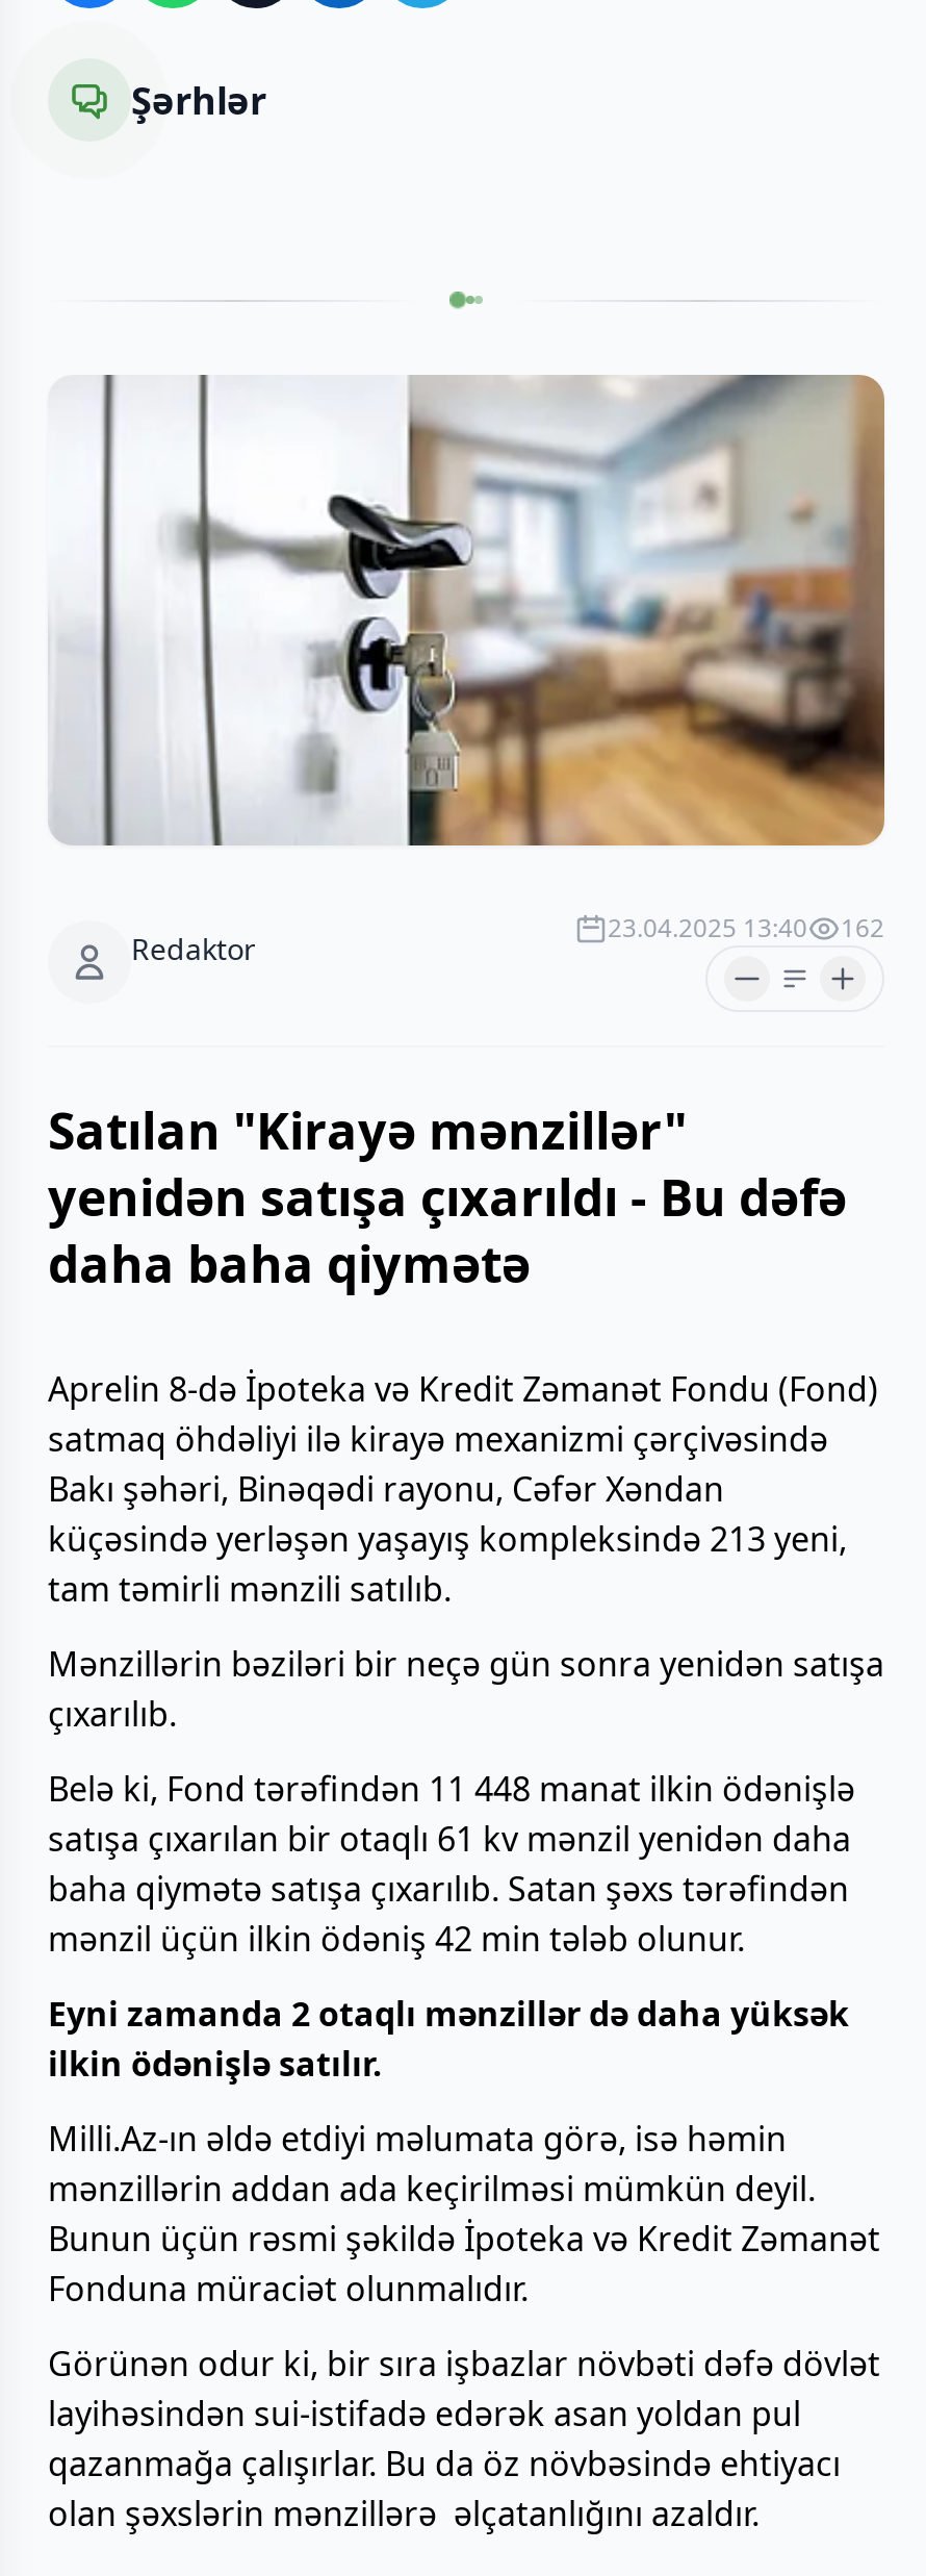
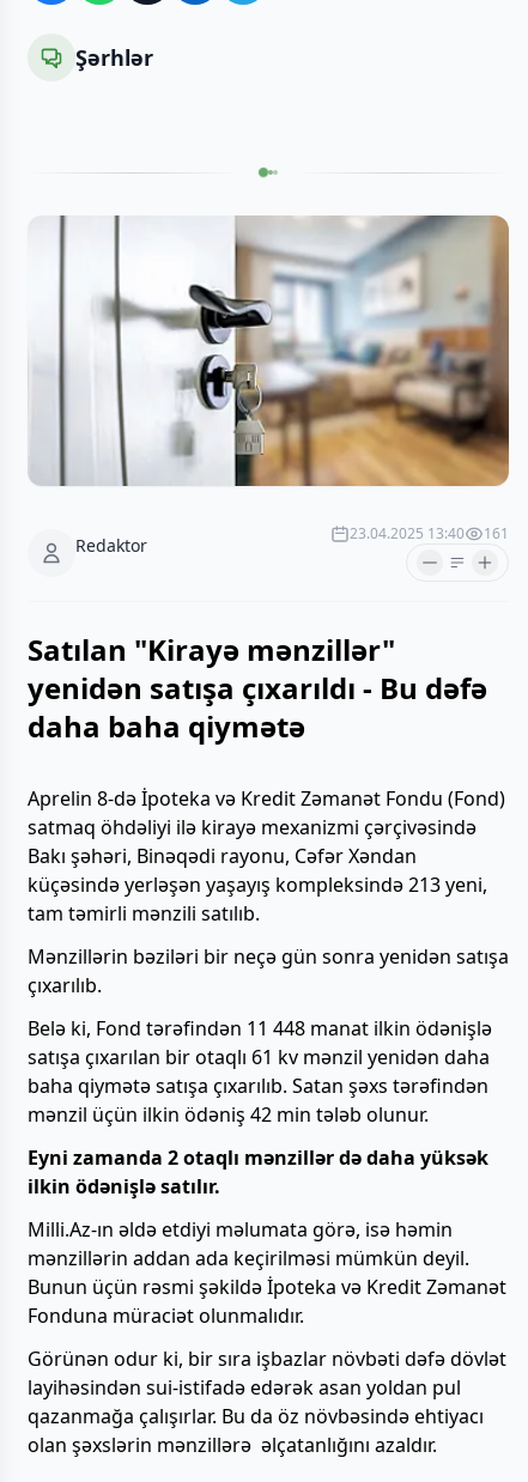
- 23.04.2025 13:40 162
+ 23.04.2025 13:40 161
